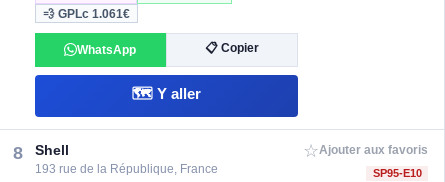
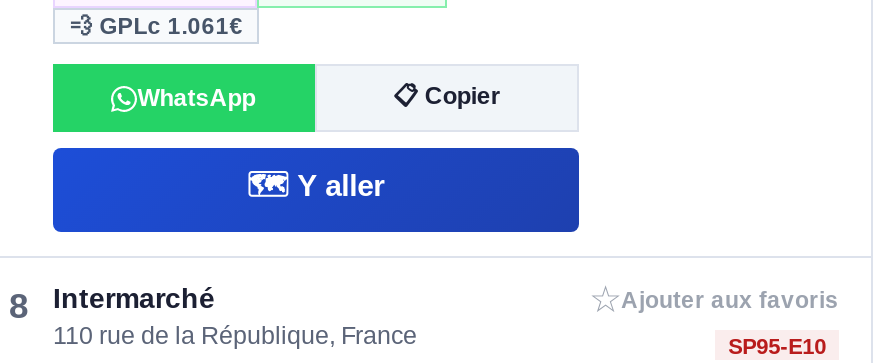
- Shell
- 193 rue de la République, France
+ Intermarché
+ 110 rue de la République, France
